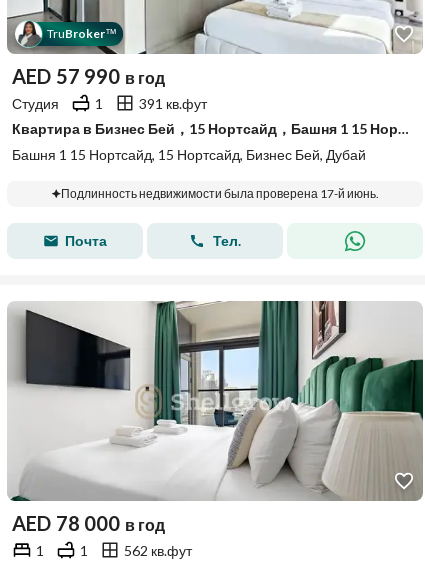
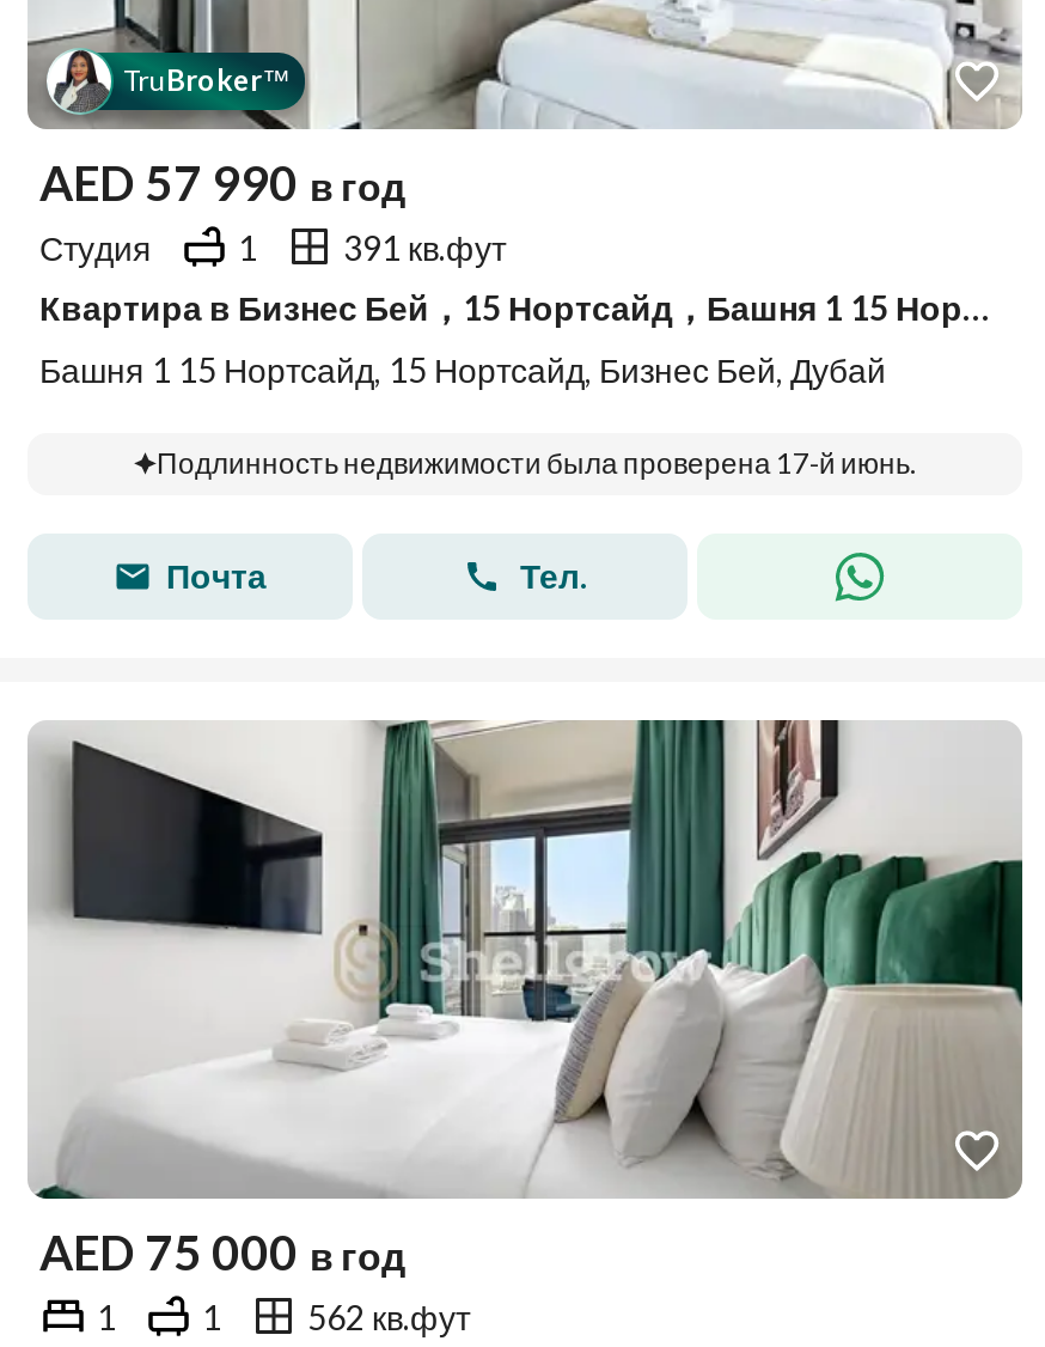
- AED 78 000 в год
+ AED 75 000 в год
